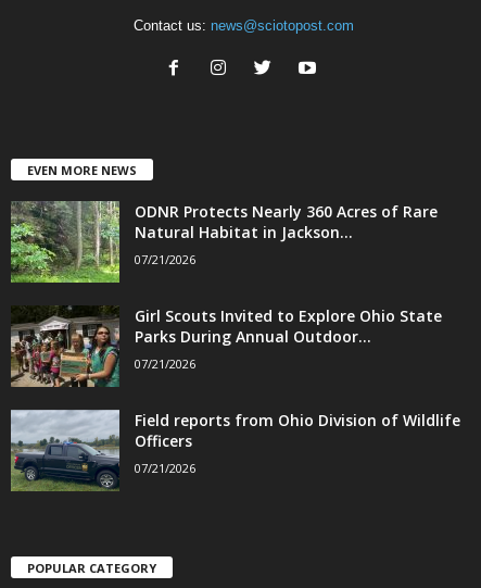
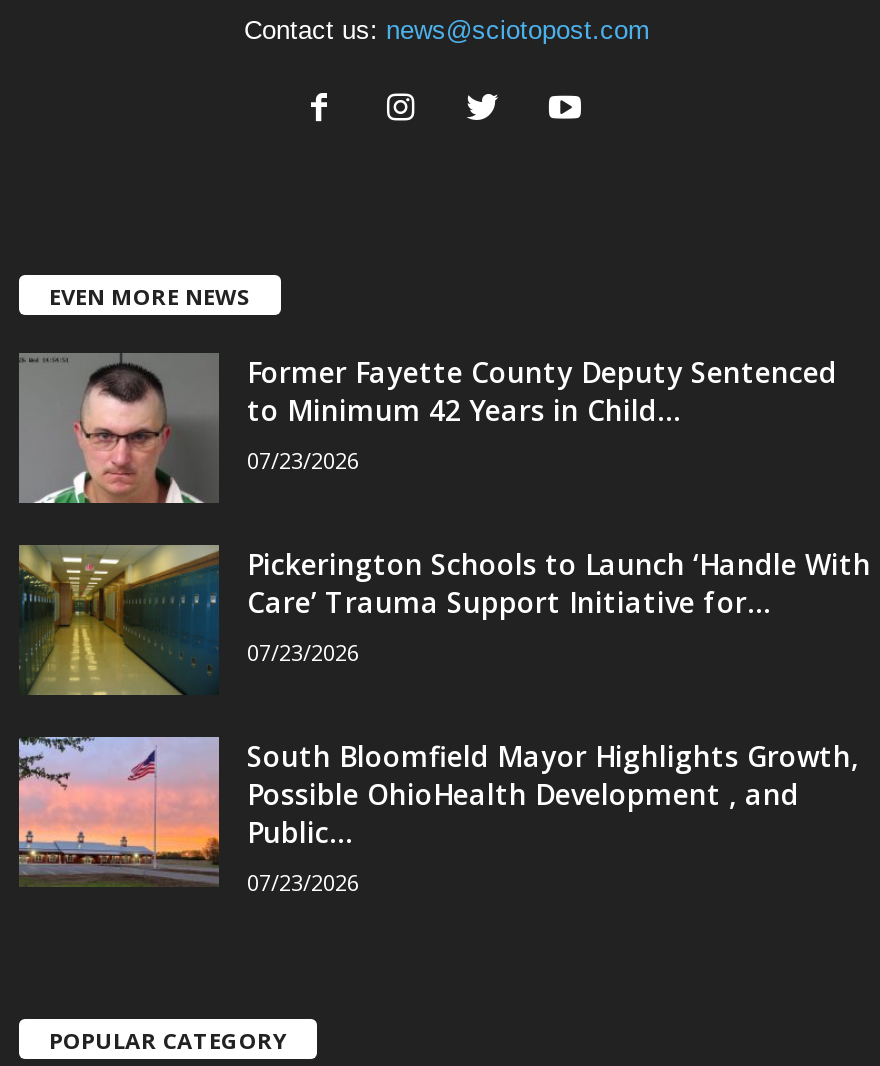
- [image]
- ODNR Protects Nearly 360 Acres of Rare
- Natural Habitat in Jackson...
- 07/21/2026
+ [image]
+ Former Fayette County Deputy Sentenced
+ to Minimum 42 Years in Child...
+ 07/23/2026

- [image]
- Girl Scouts Invited to Explore Ohio State
- Parks During Annual Outdoor...
- 07/21/2026
+ [image]
+ Pickerington Schools to Launch ‘Handle With
+ Care’ Trauma Support Initiative for...
+ 07/23/2026

- [image]
- Field reports from Ohio Division of Wildlife
- Officers
- 07/21/2026
+ [image]
+ South Bloomfield Mayor Highlights Growth,
+ Possible OhioHealth Development , and
+ Public...
+ 07/23/2026
